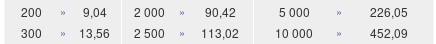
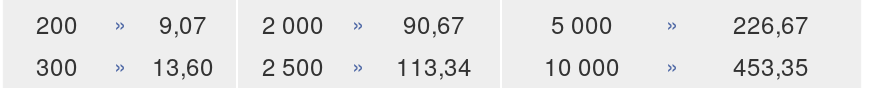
- 9,04
+ 9,07

- 90,42
+ 90,67

- 226,05
+ 226,67

- 13,56
+ 13,60

- 113,02
+ 113,34

- 452,09
+ 453,35
